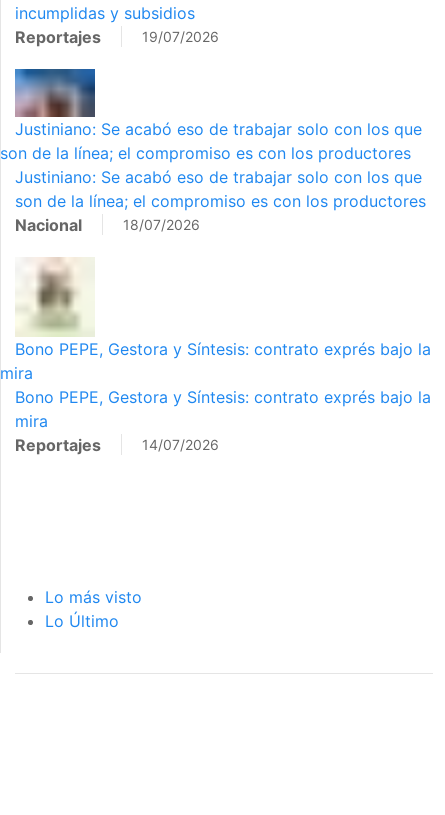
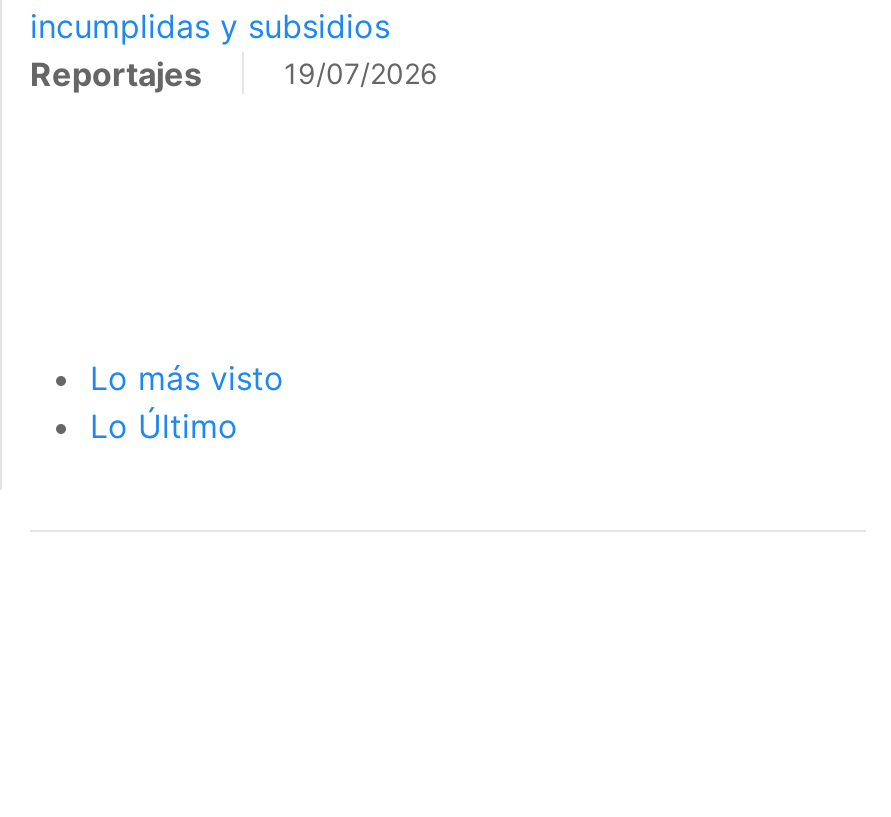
- [image]
- Justiniano: Se acabó eso de trabajar solo con los que
- son de la línea; el compromiso es con los productores
- Justiniano: Se acabó eso de trabajar solo con los que
- son de la línea; el compromiso es con los productores
- Nacional
- 18/07/2026

- [image]
- Bono PEPE, Gestora y Síntesis: contrato exprés bajo la
- mira
- Bono PEPE, Gestora y Síntesis: contrato exprés bajo la
- mira
- Reportajes
- 14/07/2026
